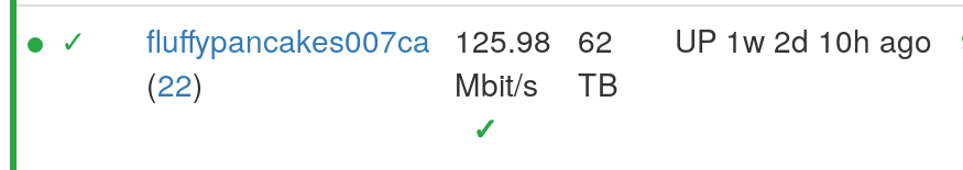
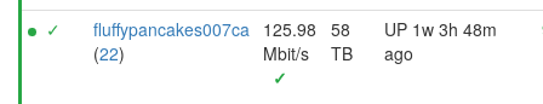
- 62
+ 58

- UP 1w 2d 10h ago
+ UP 1w 3h 48m
+ ago
